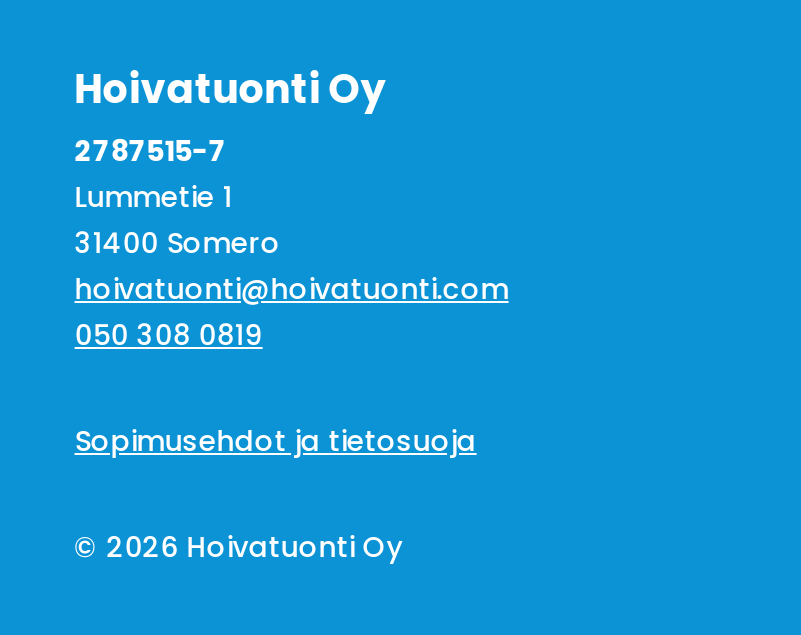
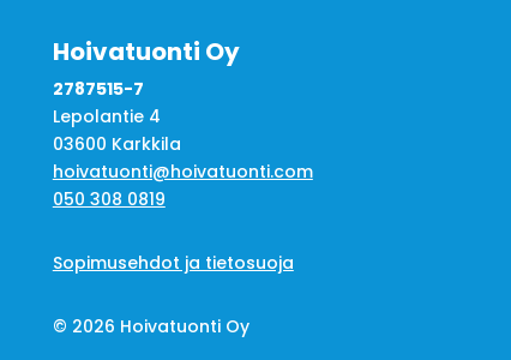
- Lummetie 1
- 31400 Somero
+ Lepolantie 4
+ 03600 Karkkila
